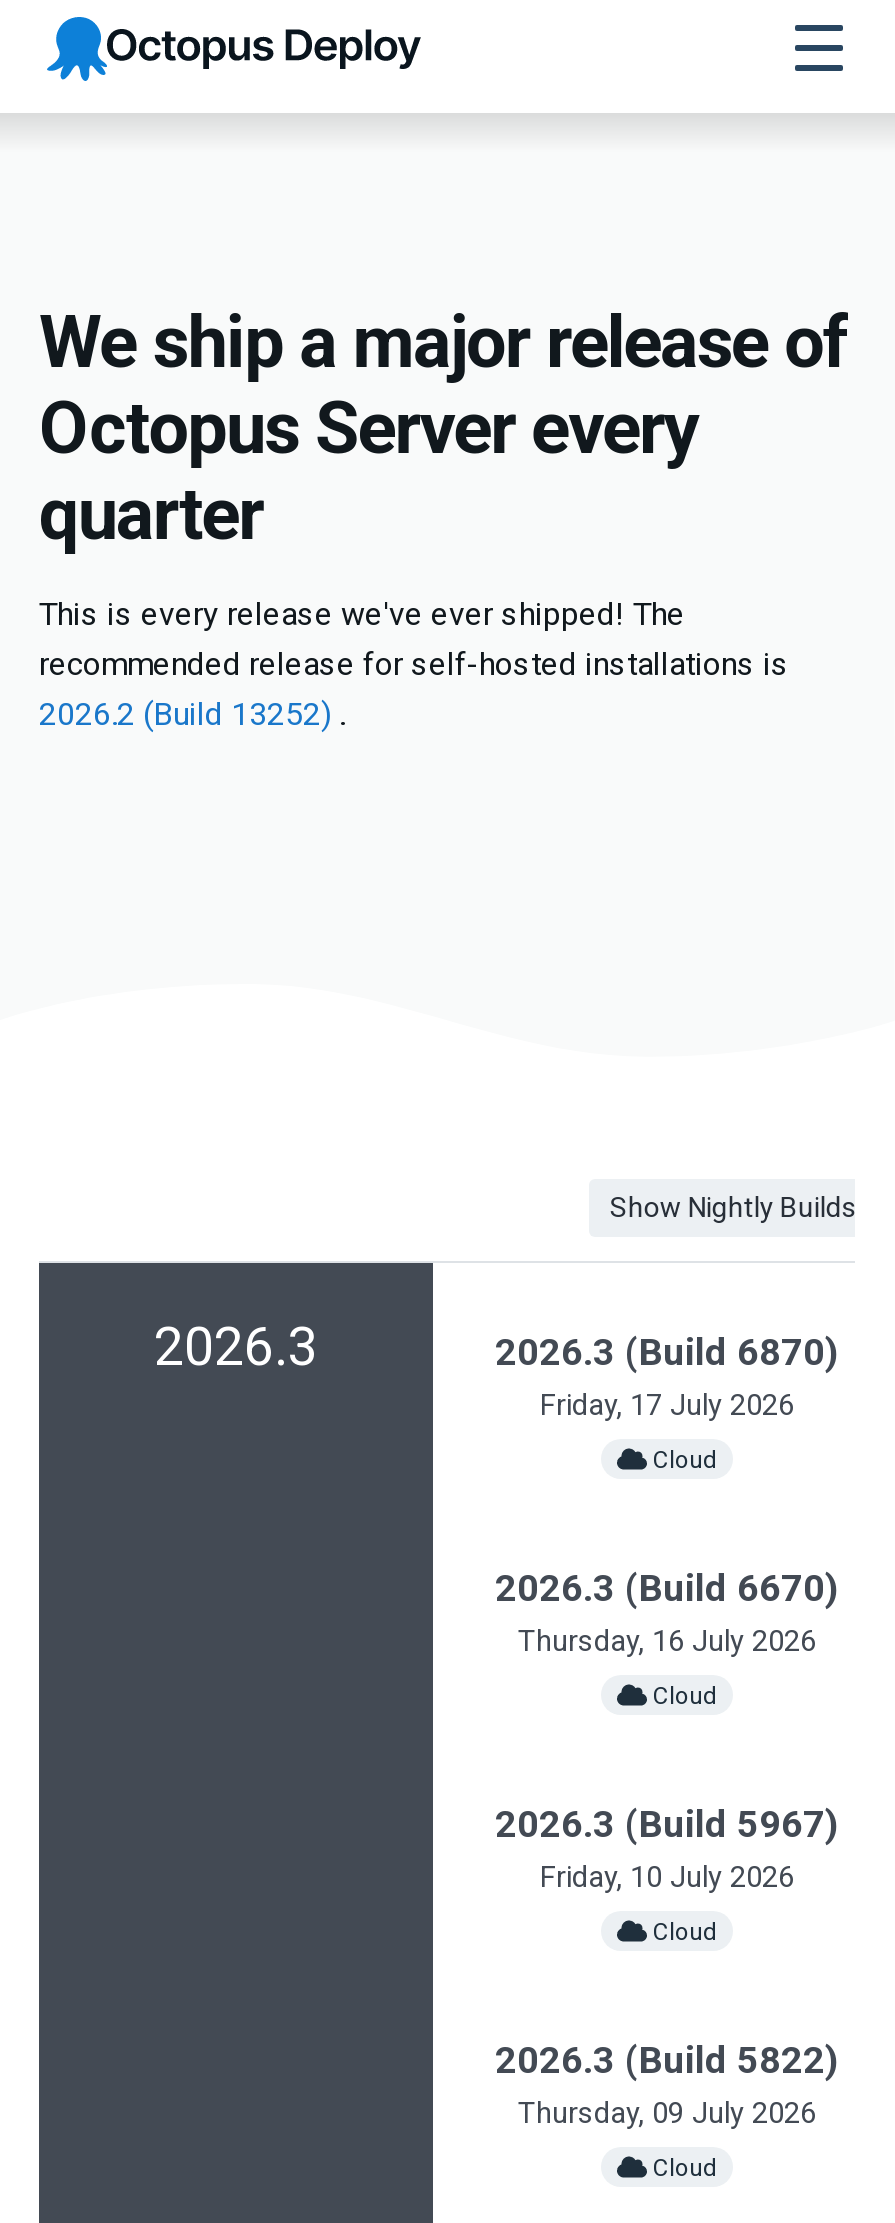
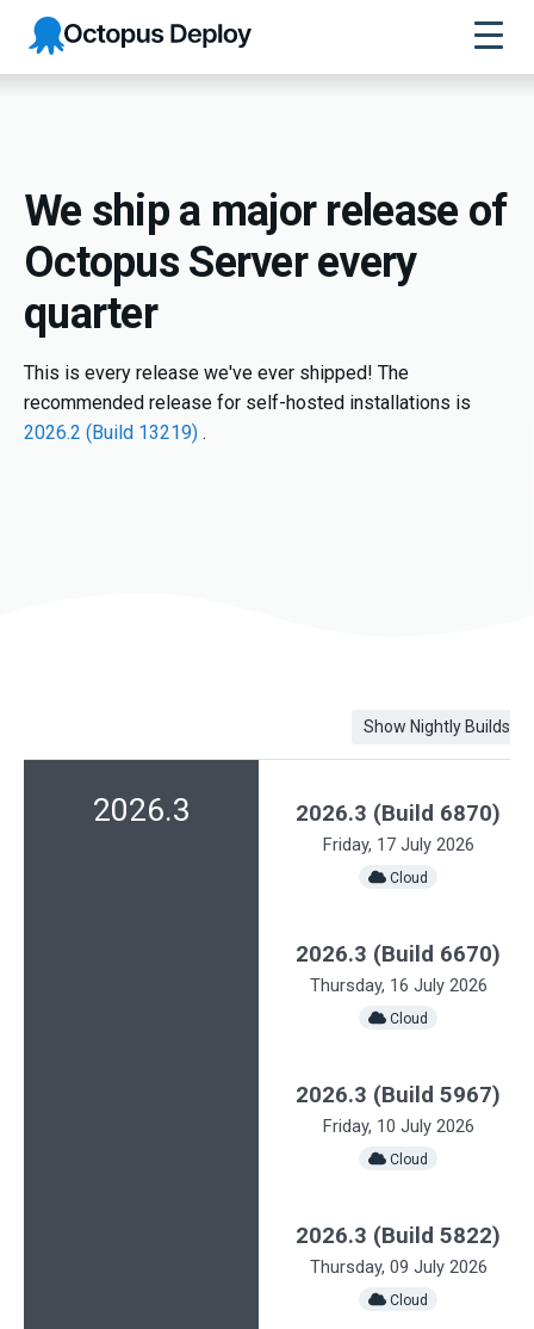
- 2026.2 (Build 13252).
+ 2026.2 (Build 13219).
